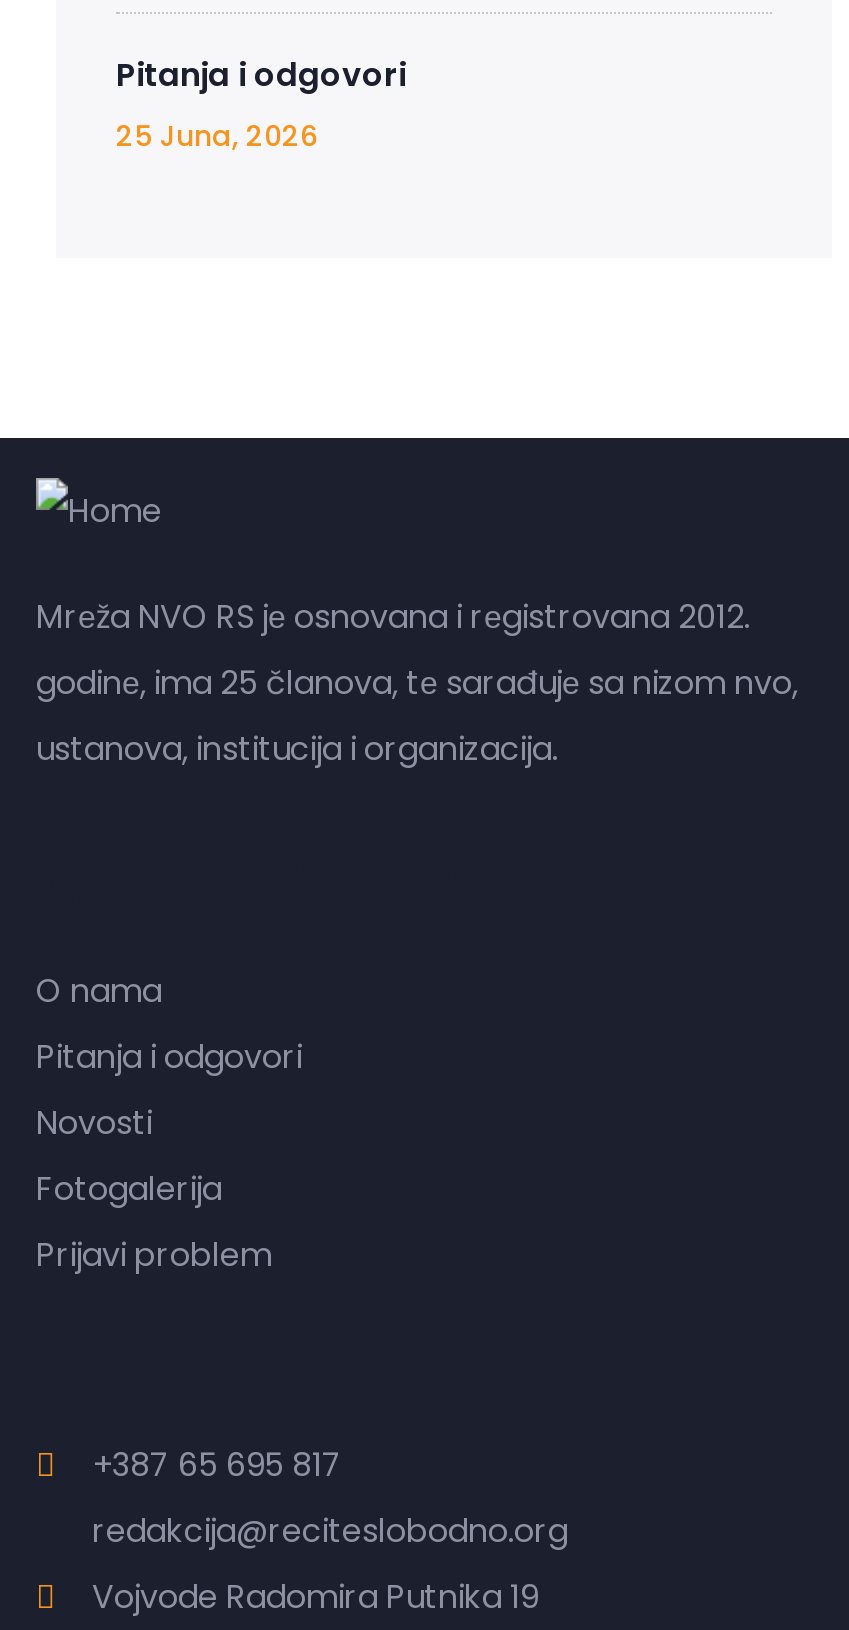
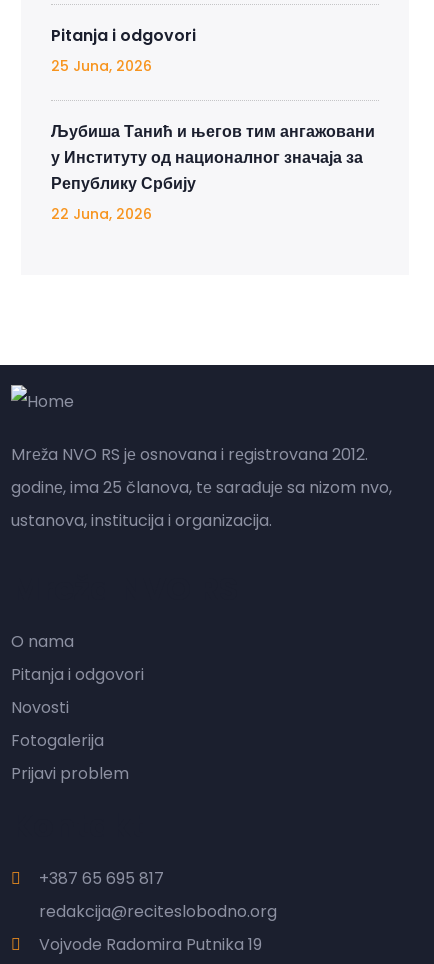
+ Љубиша Танић и његов тим ангажовани
+ у Институту од националног значаја за
+ Републику Србију
+ 22 Juna, 2026
